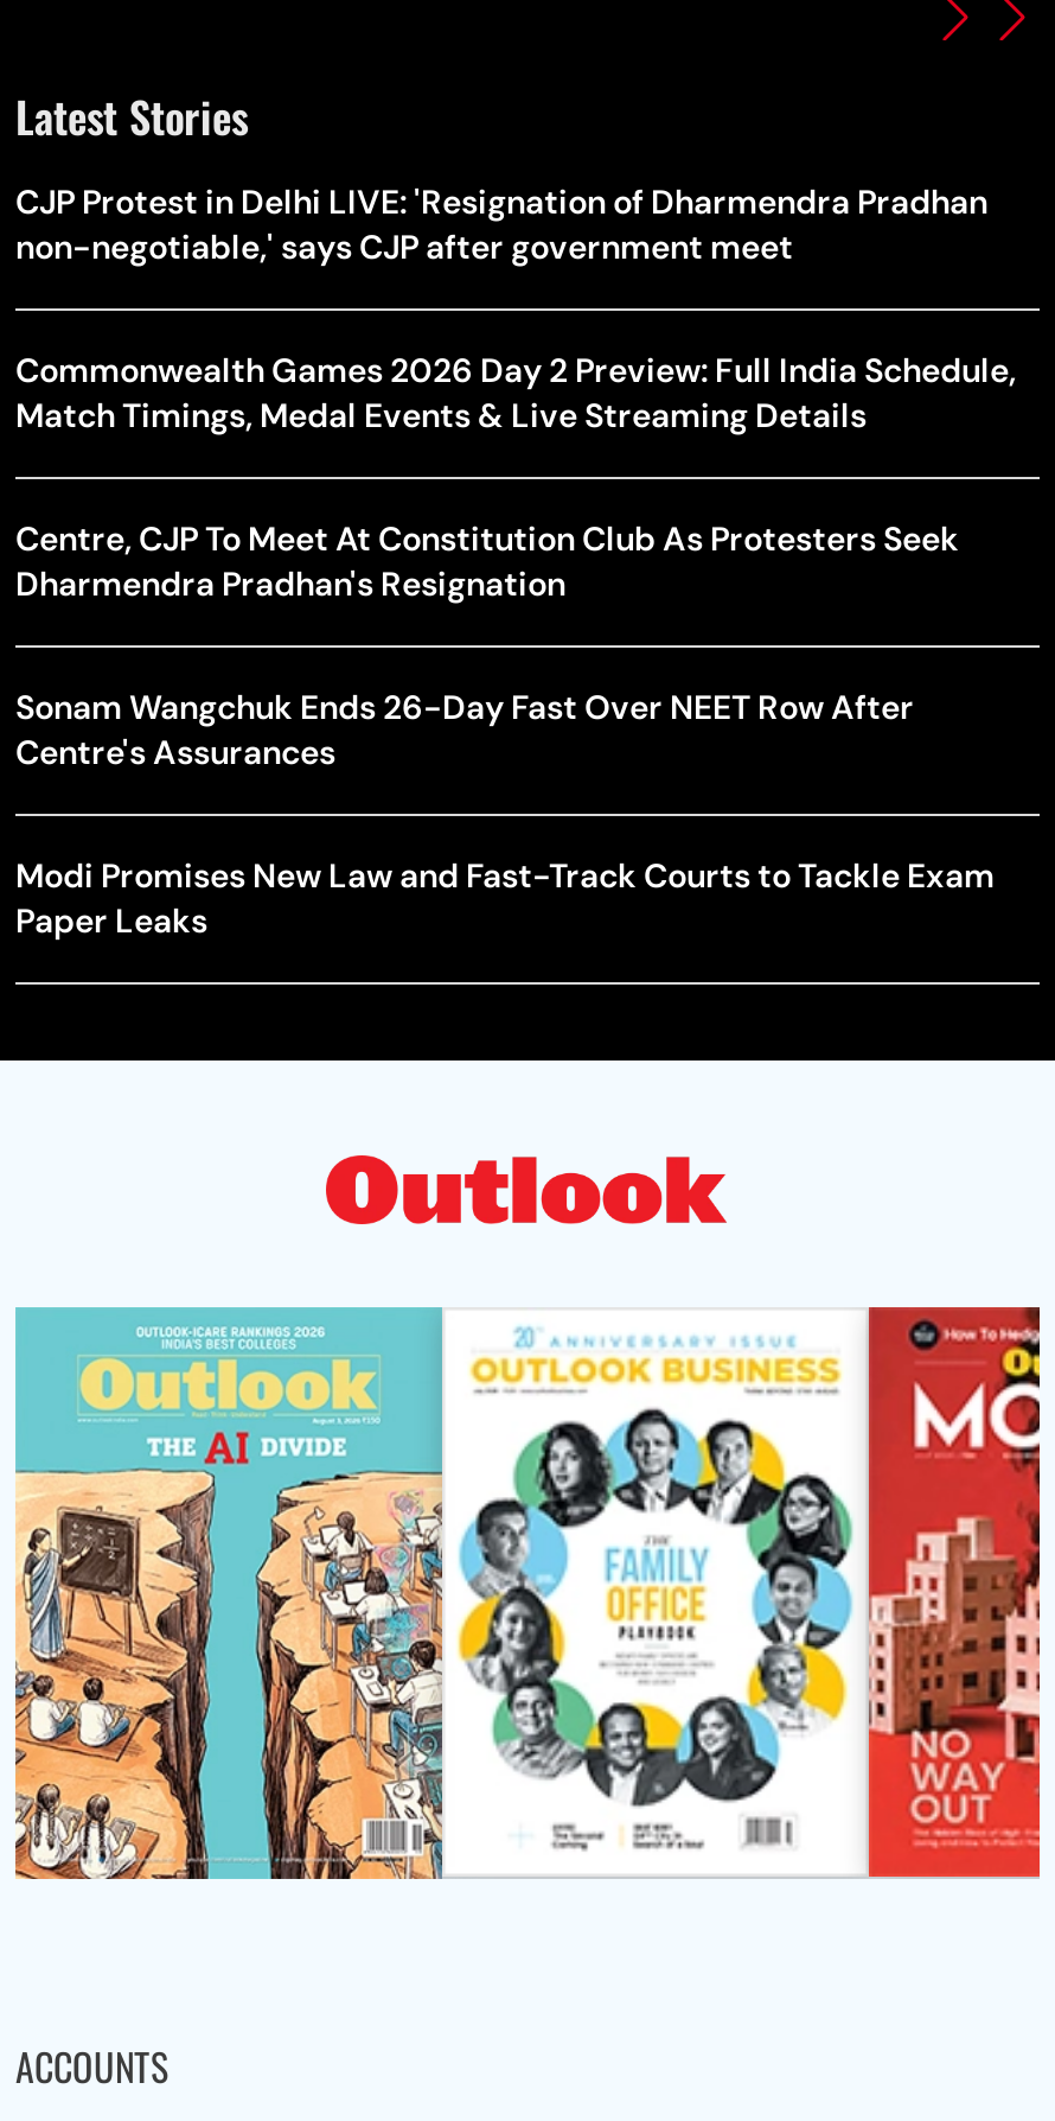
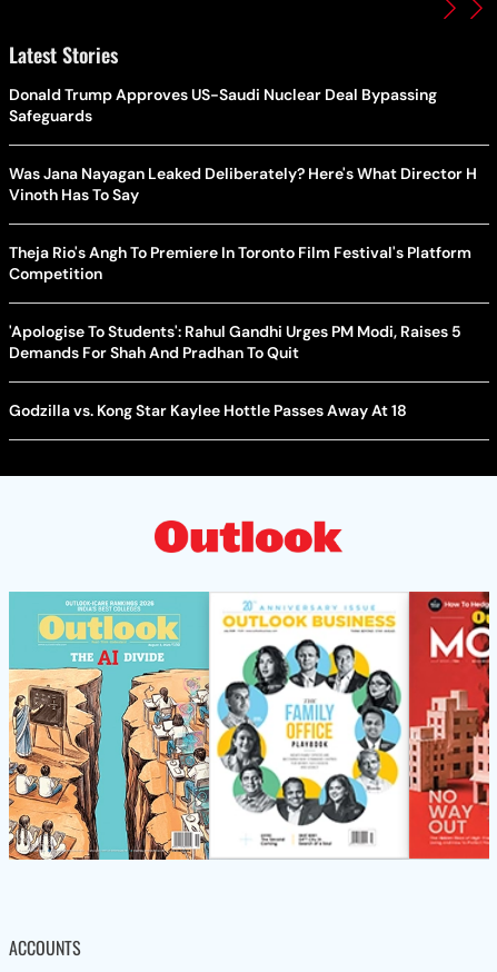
- CJP Protest in Delhi LIVE: 'Resignation of Dharmendra Pradhan
- non-negotiable,' says CJP after government meet
+ Donald Trump Approves US-Saudi Nuclear Deal Bypassing
+ Safeguards

- Commonwealth Games 2026 Day 2 Preview: Full India Schedule,
- Match Timings, Medal Events & Live Streaming Details
+ Was Jana Nayagan Leaked Deliberately? Here's What Director H
+ Vinoth Has To Say

- Centre, CJP To Meet At Constitution Club As Protesters Seek
- Dharmendra Pradhan's Resignation
+ Theja Rio's Angh To Premiere In Toronto Film Festival's Platform
+ Competition

- Sonam Wangchuk Ends 26-Day Fast Over NEET Row After
- Centre's Assurances
+ 'Apologise To Students': Rahul Gandhi Urges PM Modi, Raises 5
+ Demands For Shah And Pradhan To Quit

- Modi Promises New Law and Fast-Track Courts to Tackle Exam
- Paper Leaks
+ Godzilla vs. Kong Star Kaylee Hottle Passes Away At 18
